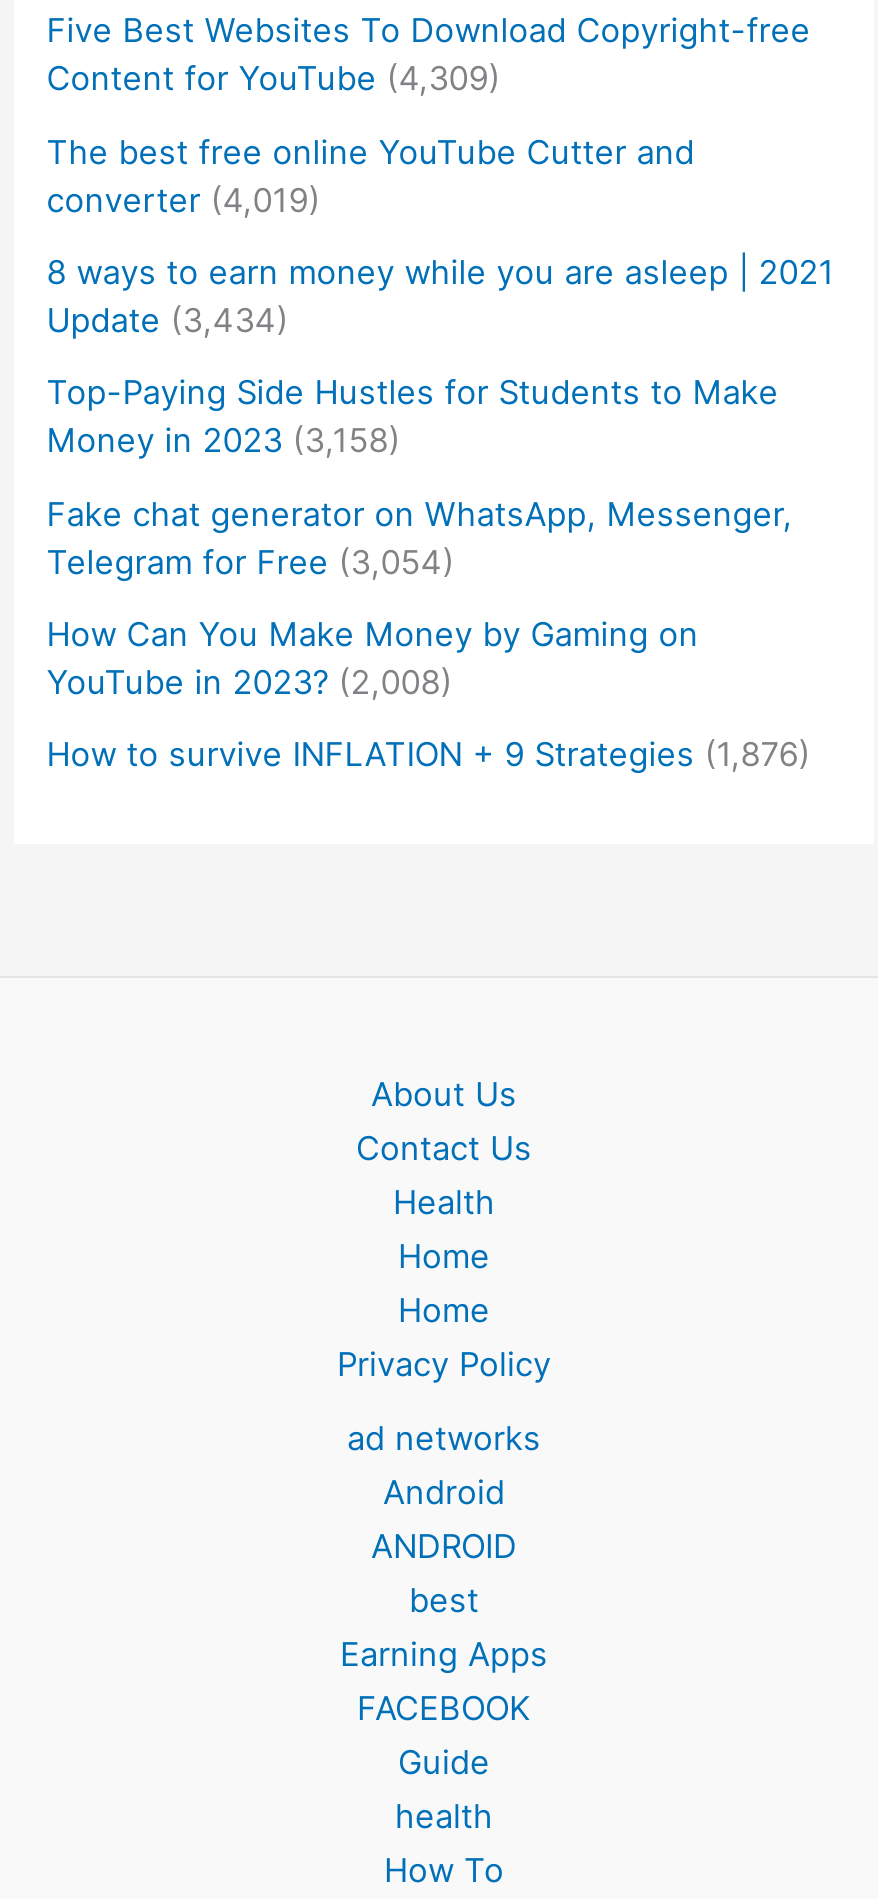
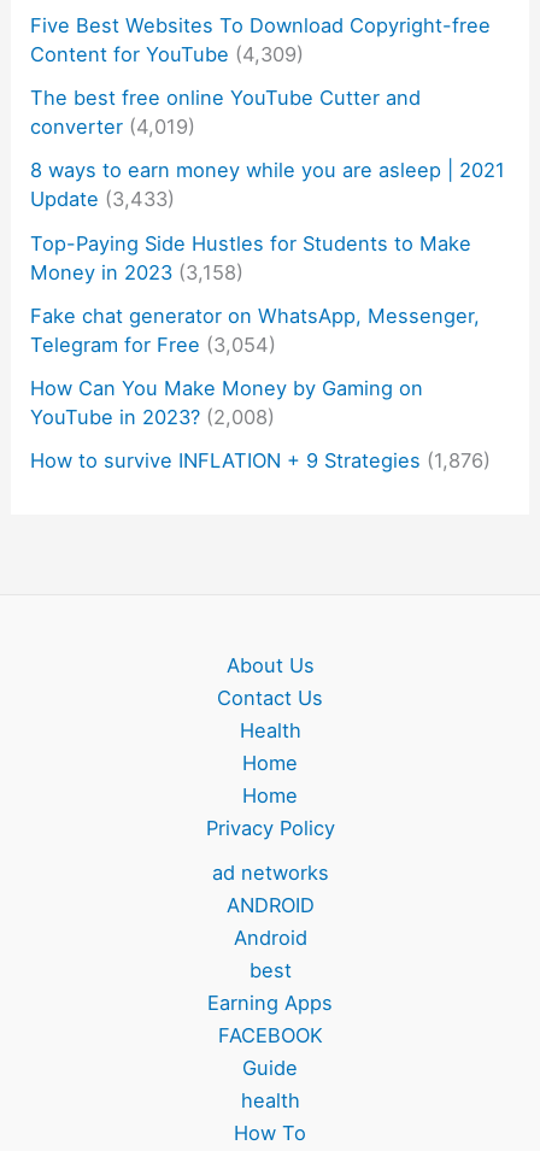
- Update (3,434)
+ Update (3,433)

moved down: Android

moved up: ANDROID
